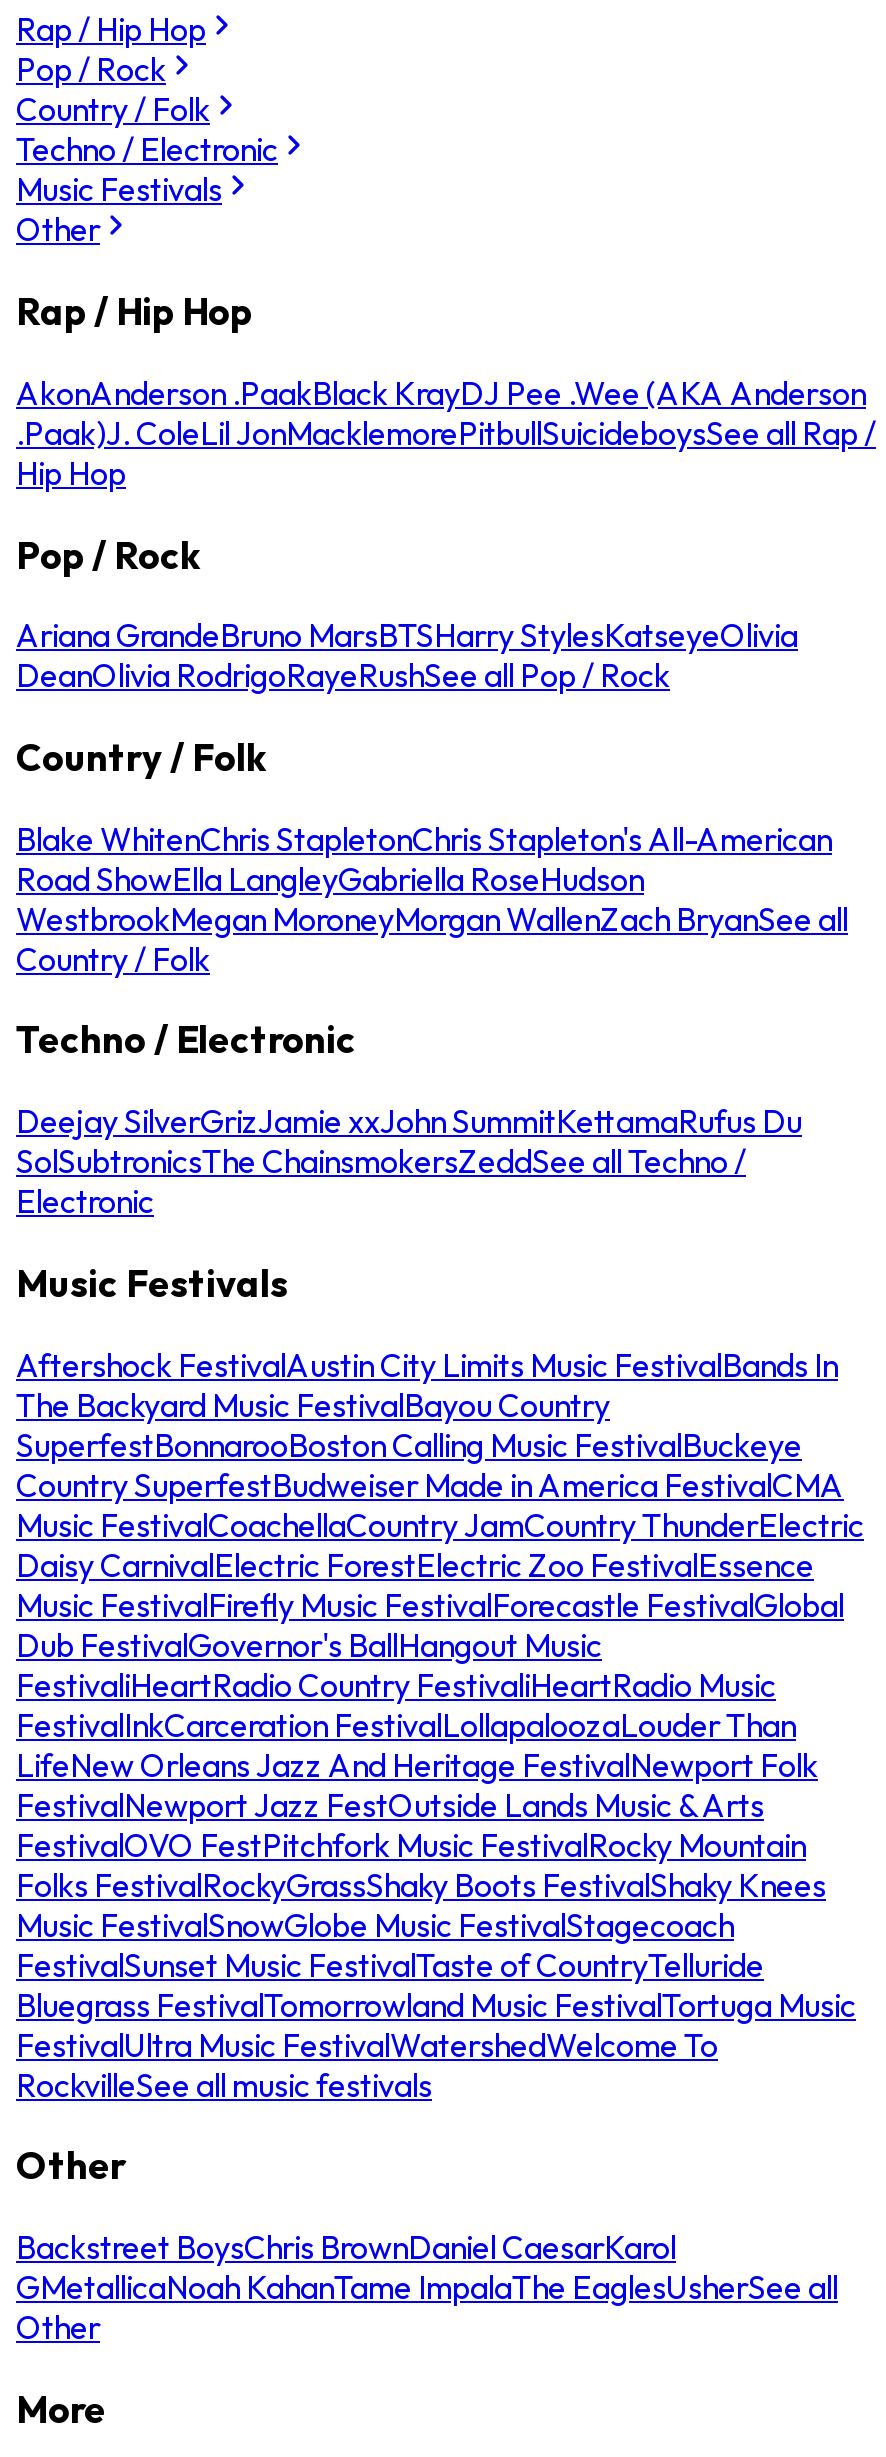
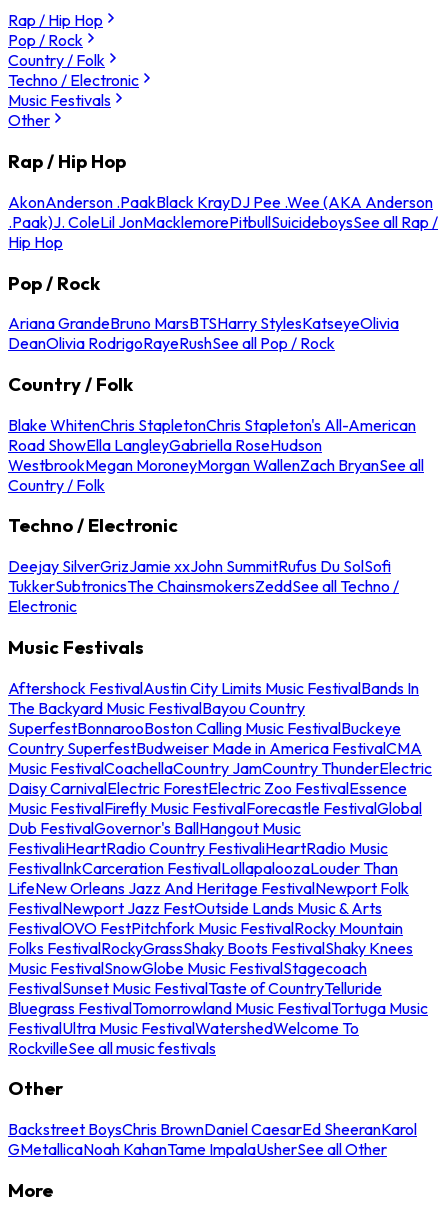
- Deejay SilverGrizJamie xxJohn SummitKettamaRufus Du
- SolSubtronicsThe ChainsmokersZeddSee all Techno /
+ Deejay SilverGrizJamie xxJohn SummitRufus Du SolSofi
+ TukkerSubtronicsThe ChainsmokersZeddSee all Techno /

- Backstreet BoysChris BrownDaniel CaesarKarol
- GMetallicaNoah KahanTame ImpalaThe EaglesUsherSee all
- Other
+ Backstreet BoysChris BrownDaniel CaesarEd SheeranKarol
+ GMetallicaNoah KahanTame ImpalaUsherSee all Other
